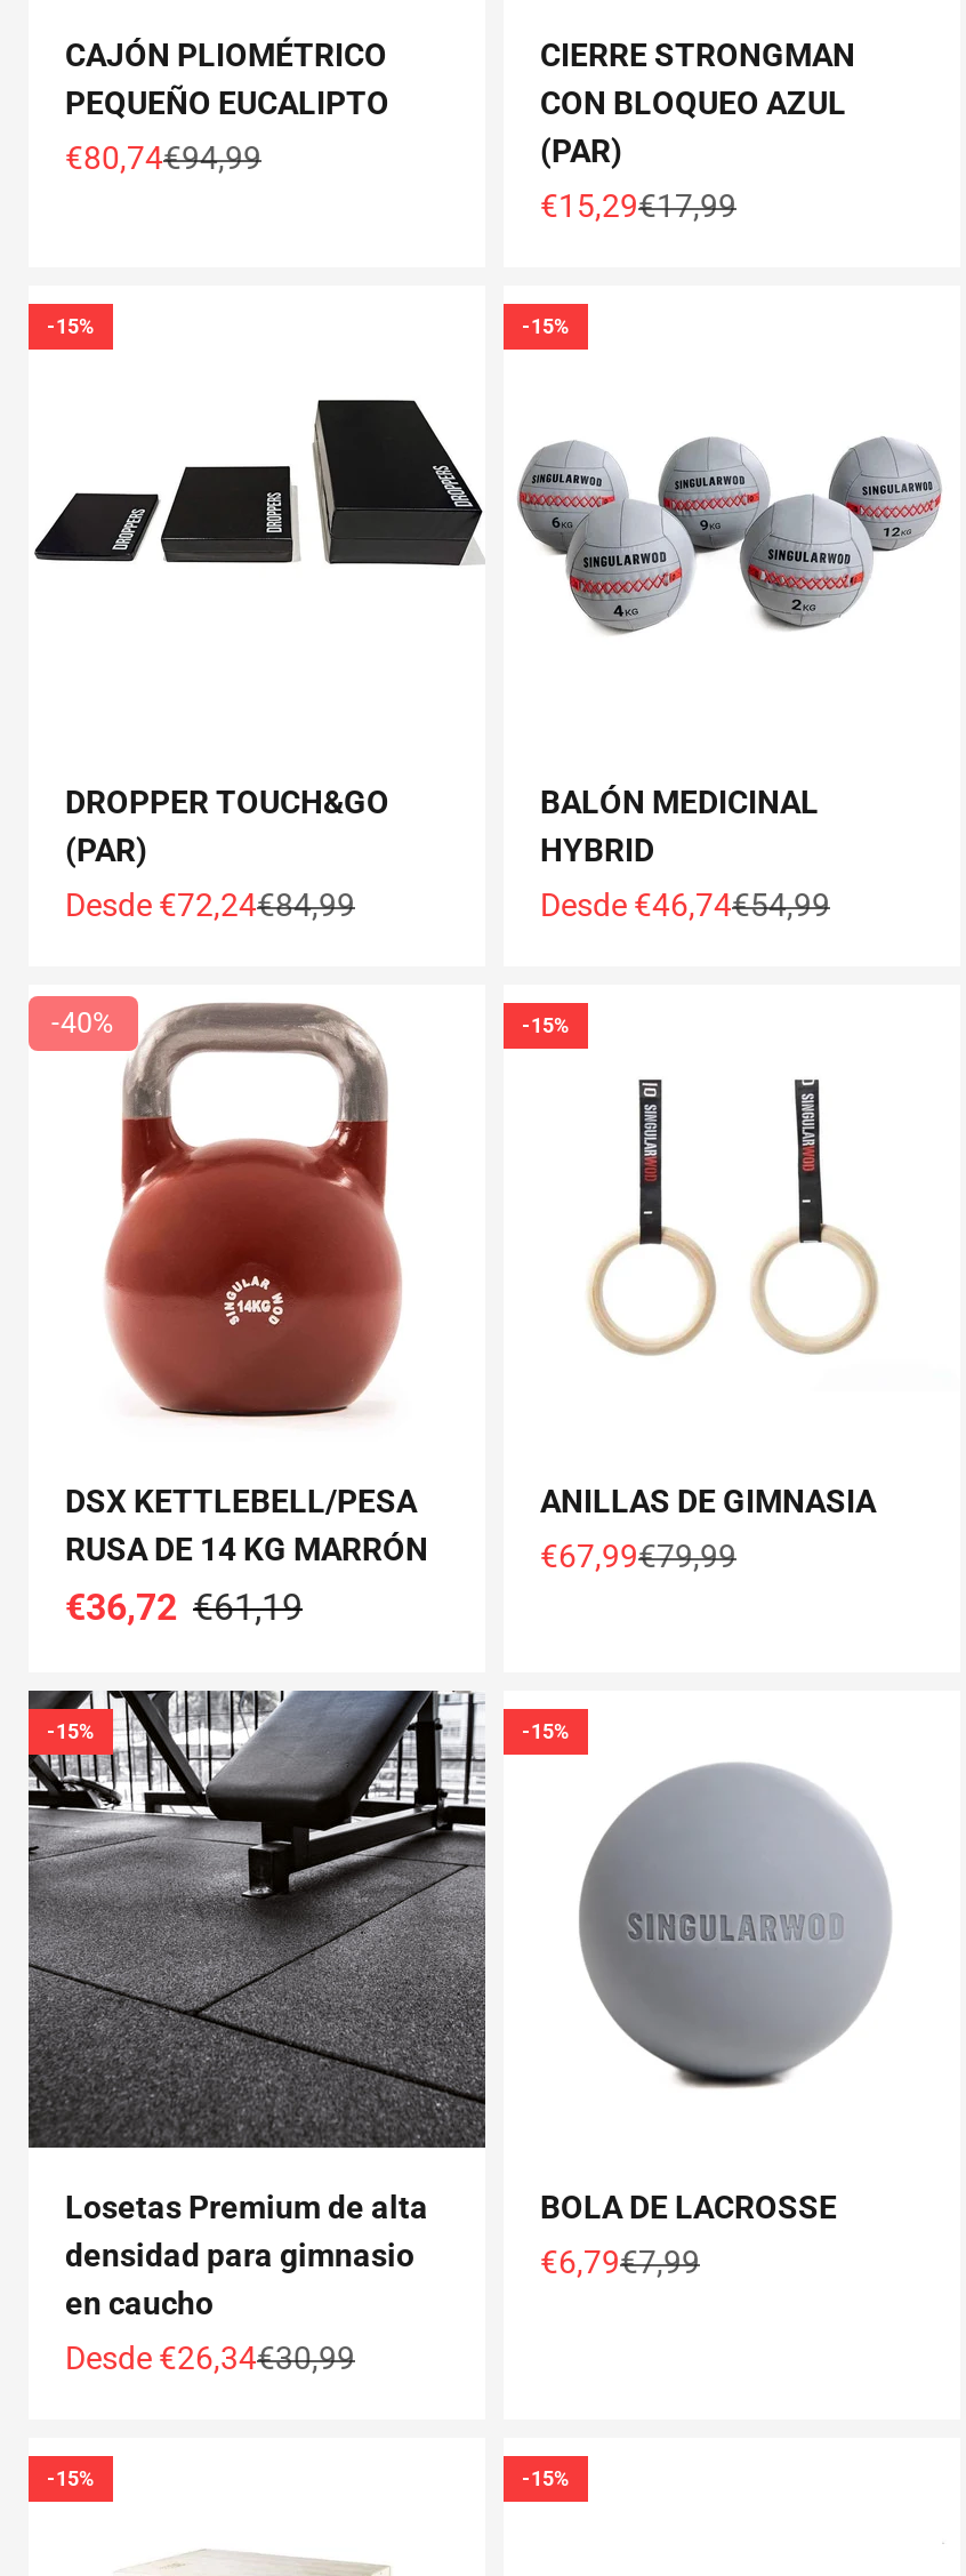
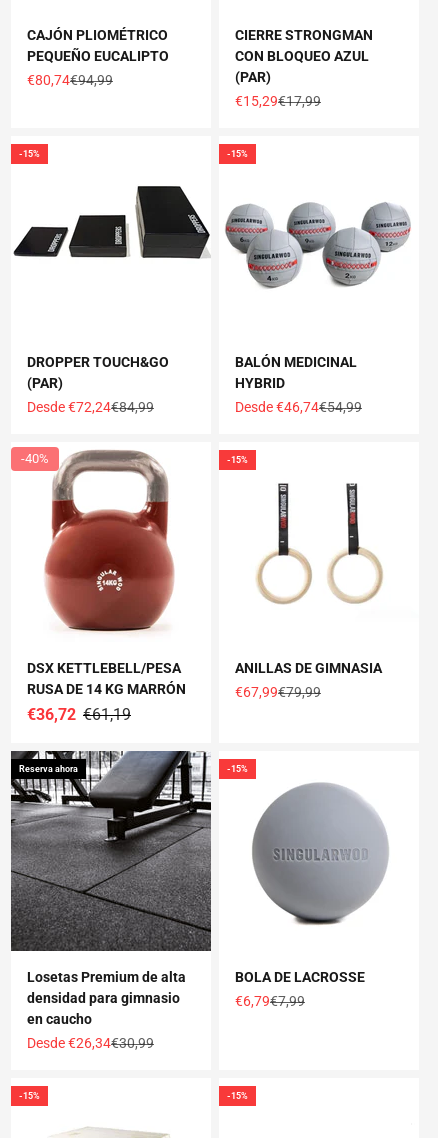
- -15%
+ Reserva ahora
